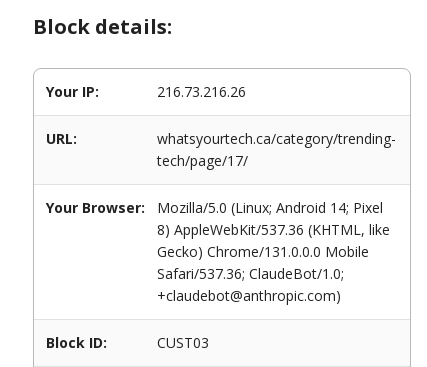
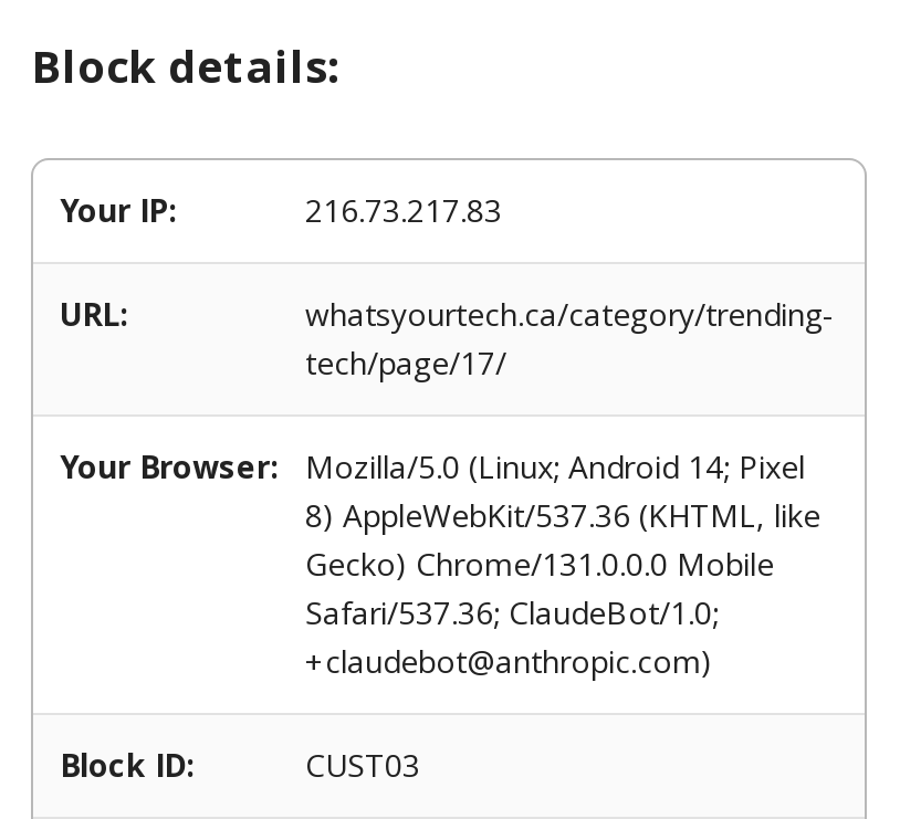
- 216.73.216.26
+ 216.73.217.83
